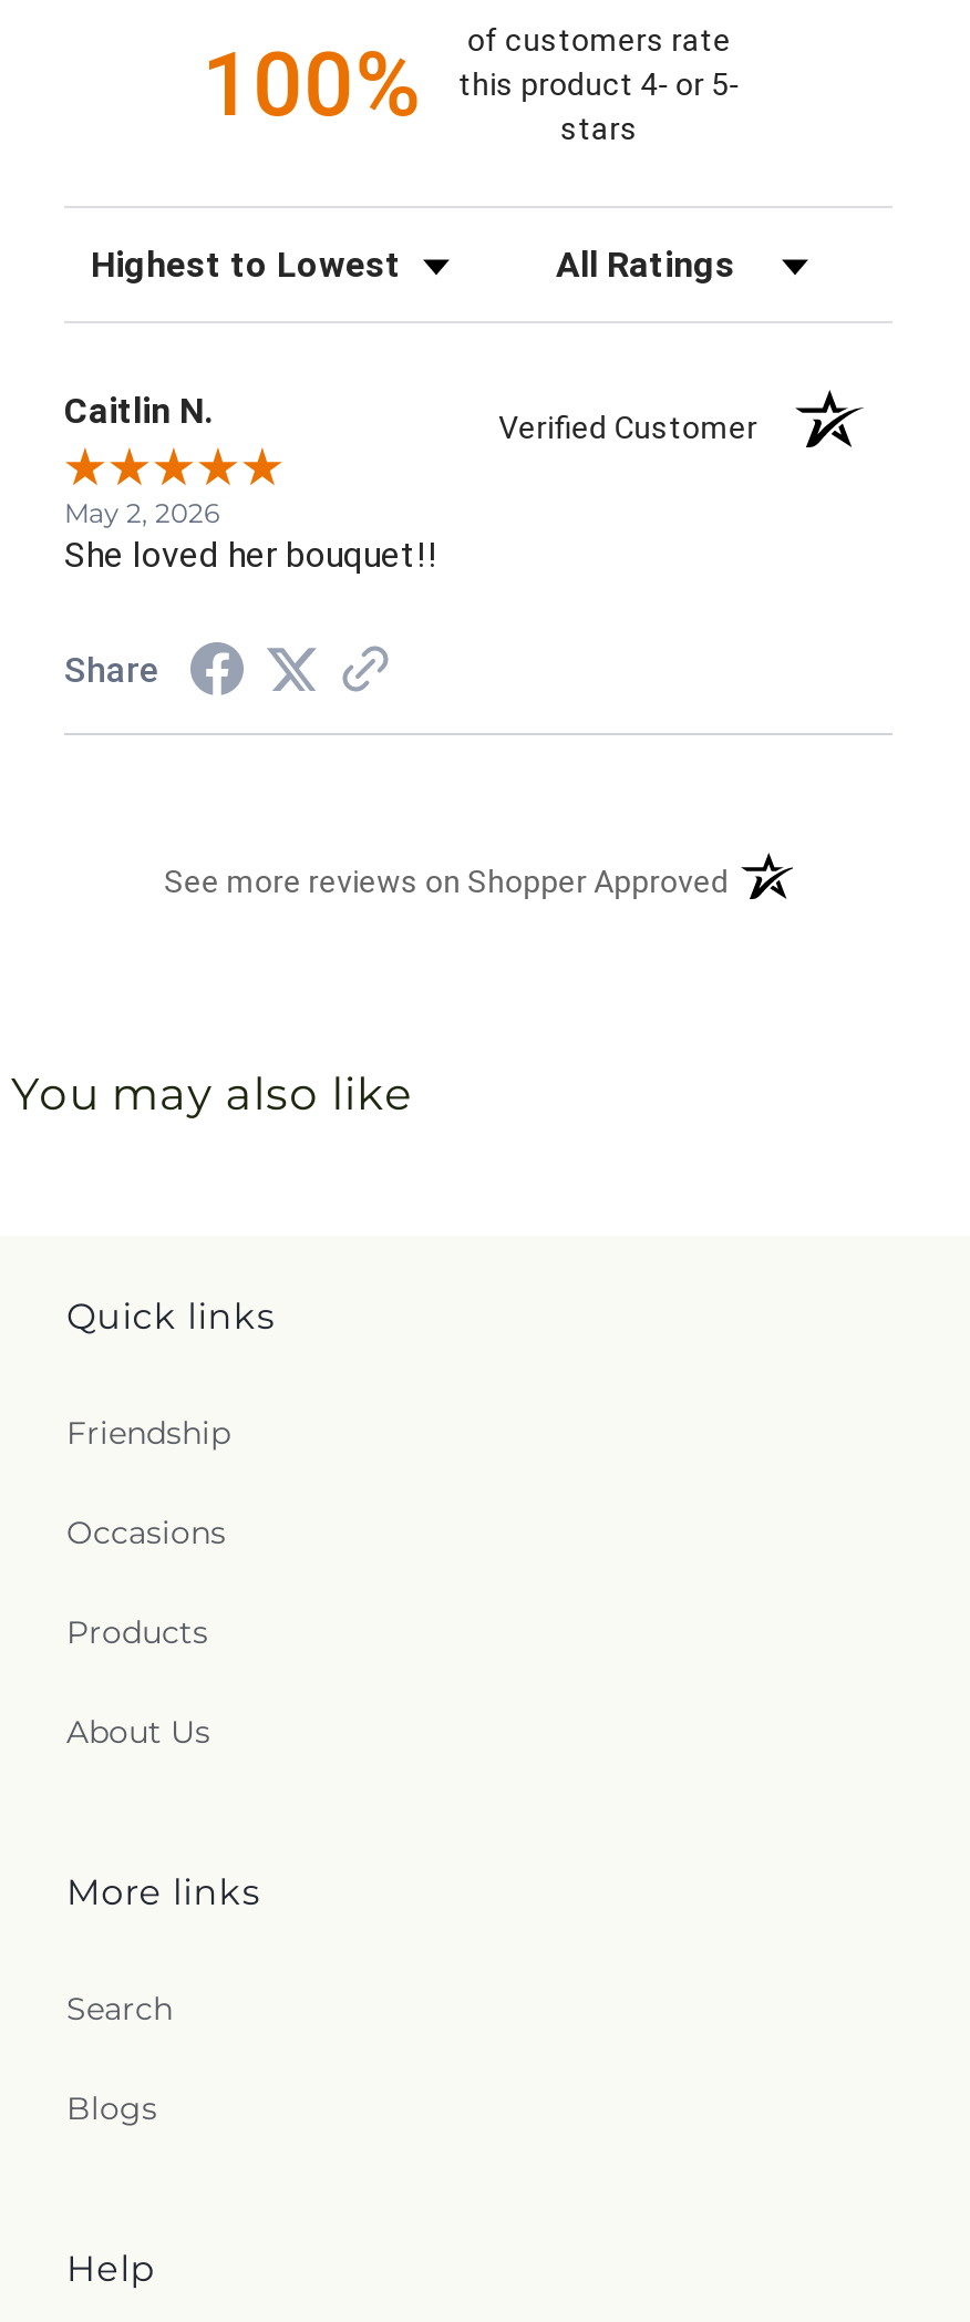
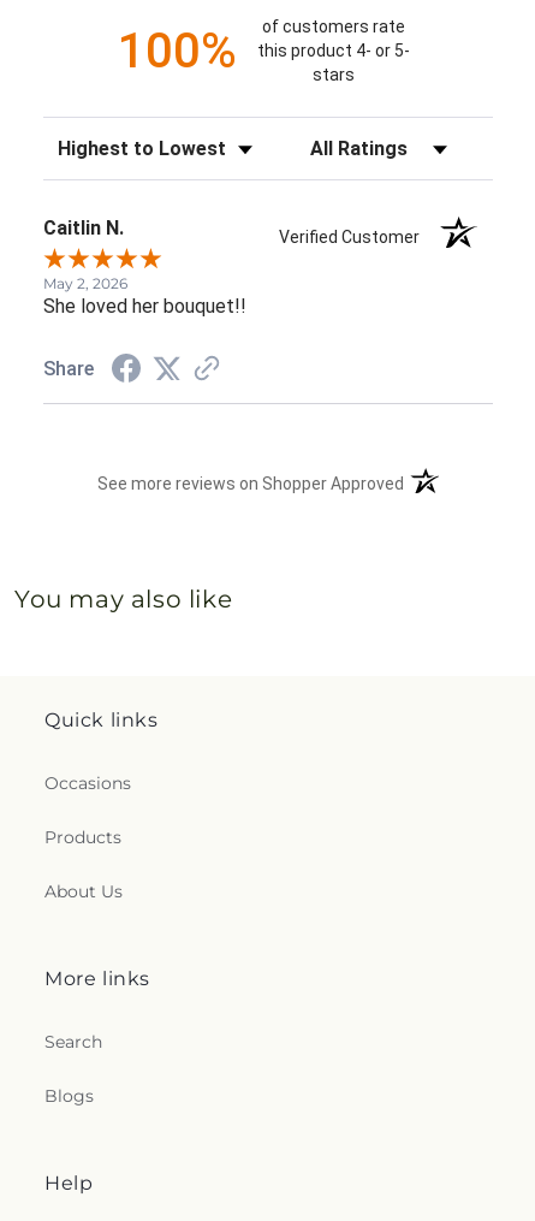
- Friendship
